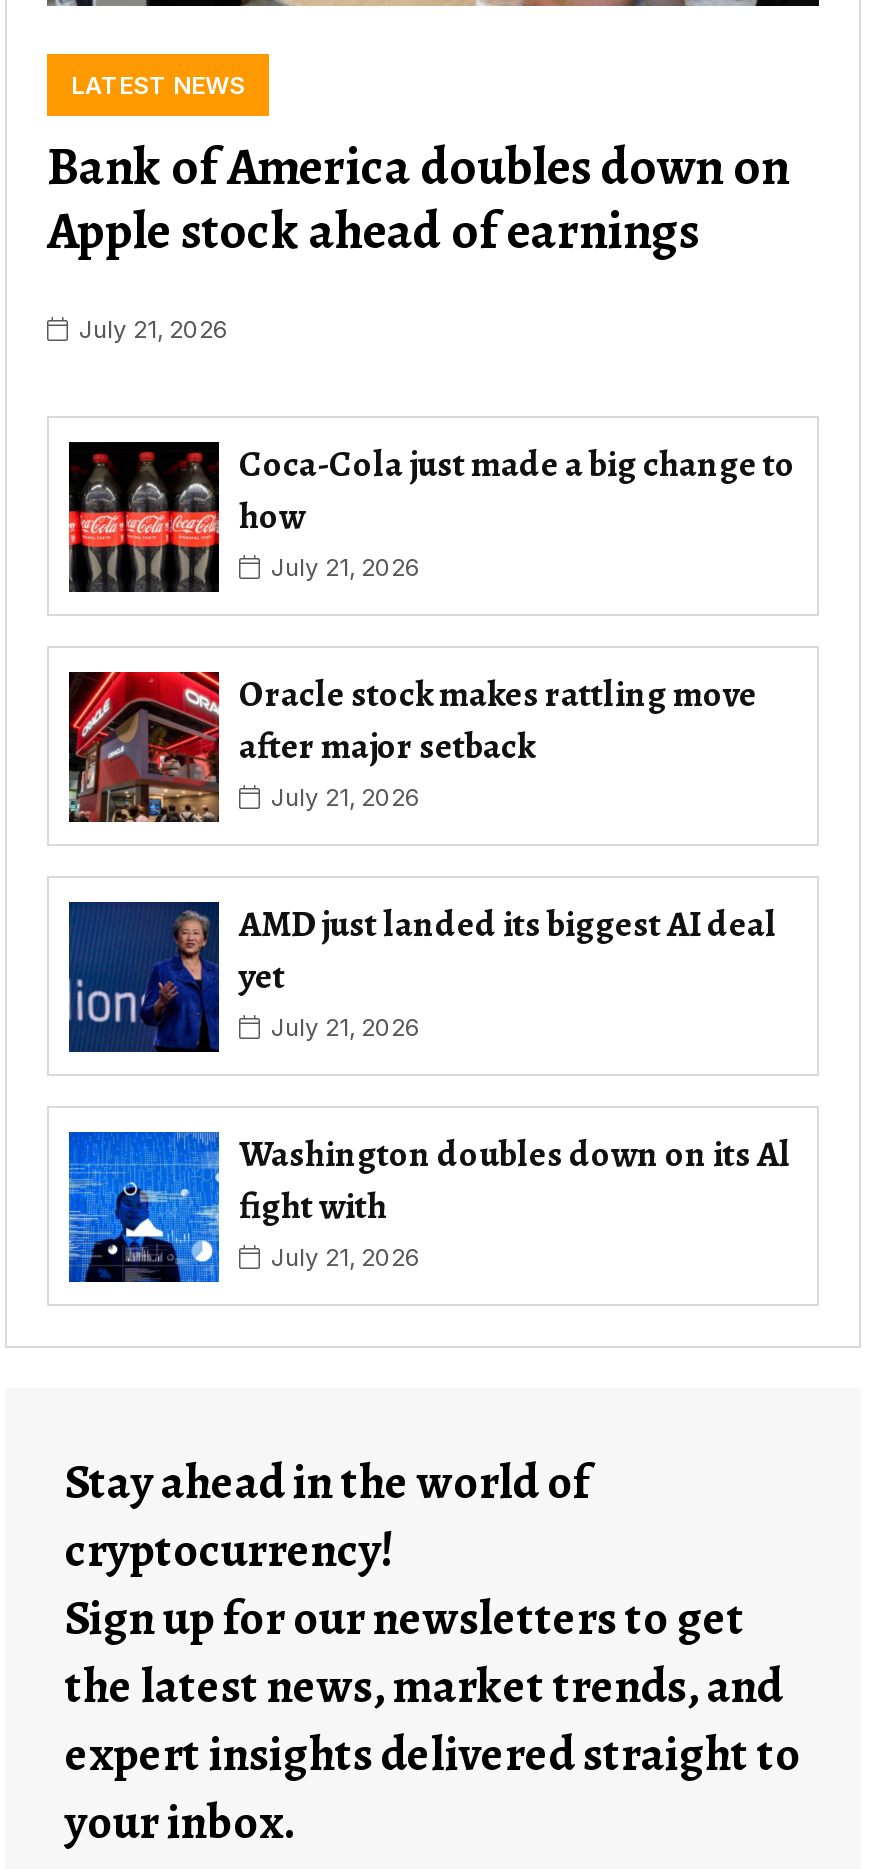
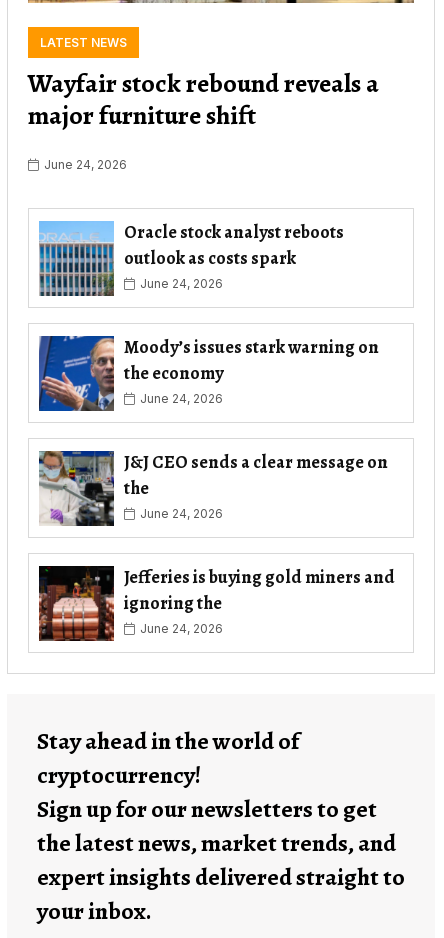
- Bank of America doubles down on
- Apple stock ahead of earnings
+ Wayfair stock rebound reveals a
+ major furniture shift

- July 21, 2026
+ June 24, 2026

- [image]
- Coca-Cola just made a big change to
- how
- July 21, 2026
+ [image]
+ Oracle stock analyst reboots
+ outlook as costs spark
+ June 24, 2026

- [image]
- Oracle stock makes rattling move
- after major setback
- July 21, 2026
+ [image]
+ Moody’s issues stark warning on
+ the economy
+ June 24, 2026

- [image]
- AMD just landed its biggest AI deal
- yet
- July 21, 2026
+ [image]
+ J&J CEO sends a clear message on
+ the
+ June 24, 2026

- [image]
- Washington doubles down on its Al
- fight with
- July 21, 2026
+ [image]
+ Jefferies is buying gold miners and
+ ignoring the
+ June 24, 2026
